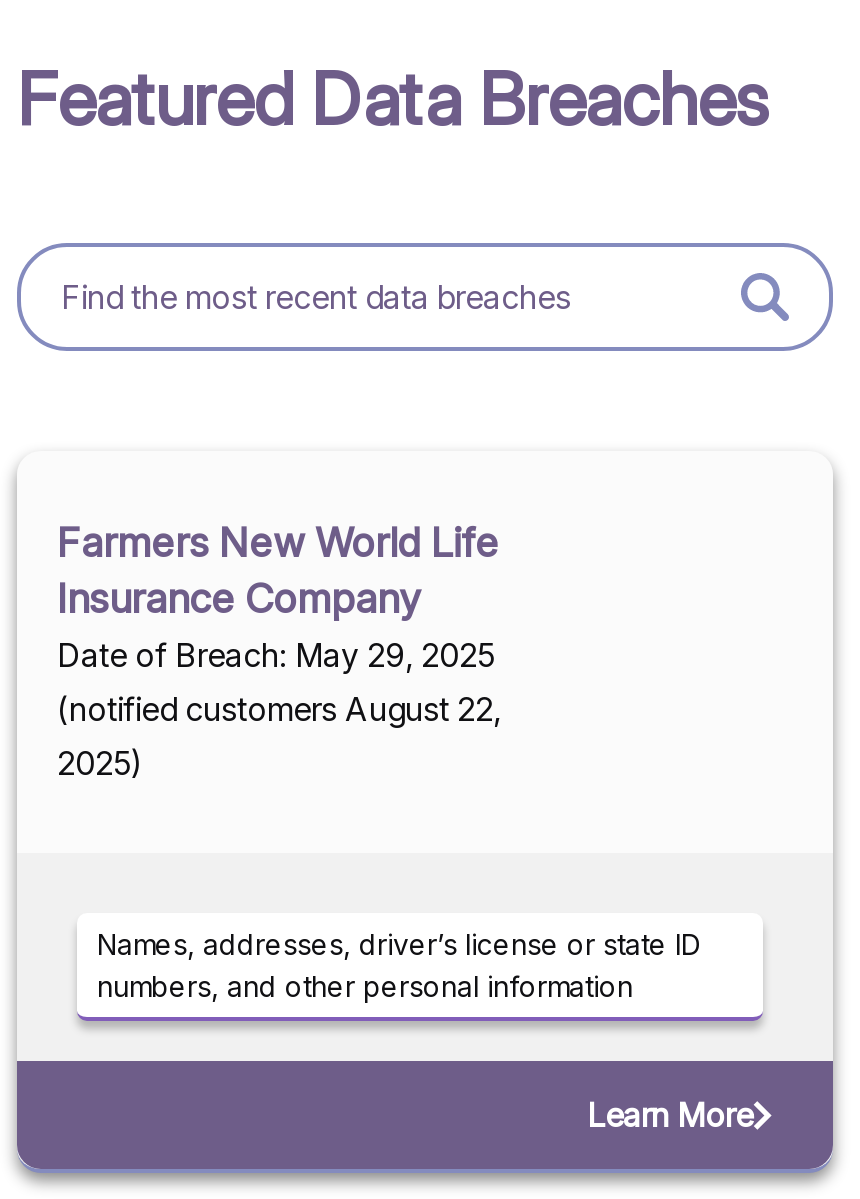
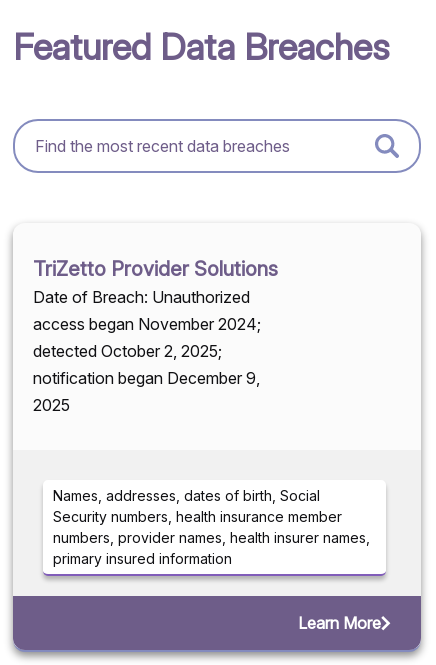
- Farmers New World Life
- Insurance Company
- Date of Breach: May 29, 2025
- (notified customers August 22,
- 2025)
+ TriZetto Provider Solutions
+ Date of Breach: Unauthorized
+ access began November 2024;
+ detected October 2, 2025;
+ notification began December 9,
+ 2025

- Names, addresses, driver’s license or state ID
- numbers, and other personal information
+ Names, addresses, dates of birth, Social
+ Security numbers, health insurance member
+ numbers, provider names, health insurer names,
+ primary insured information
